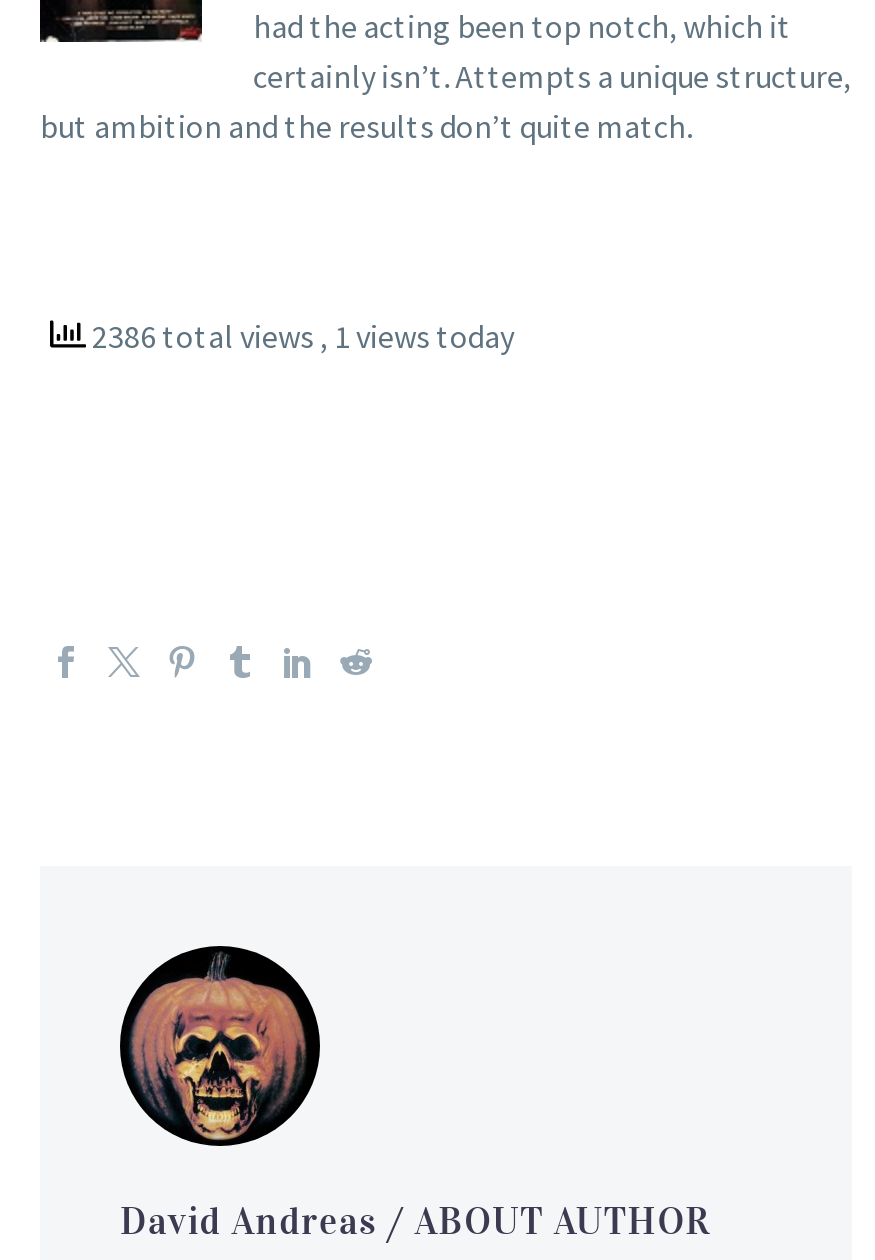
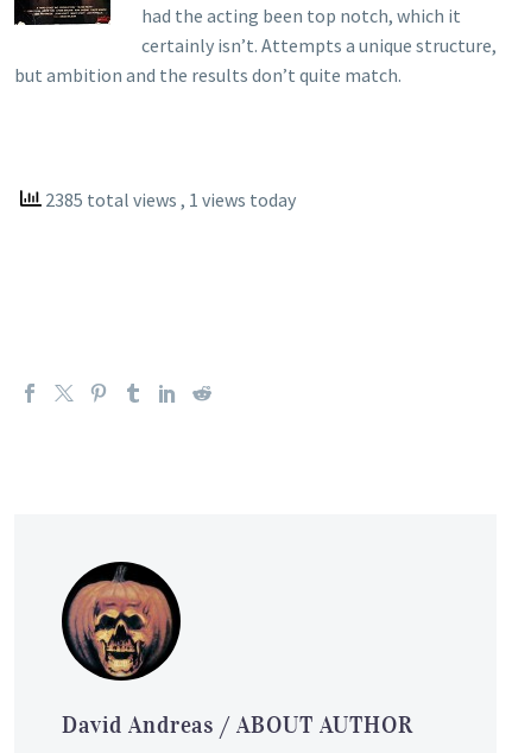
- 2386 total views, 1 views today
+ 2385 total views, 1 views today
